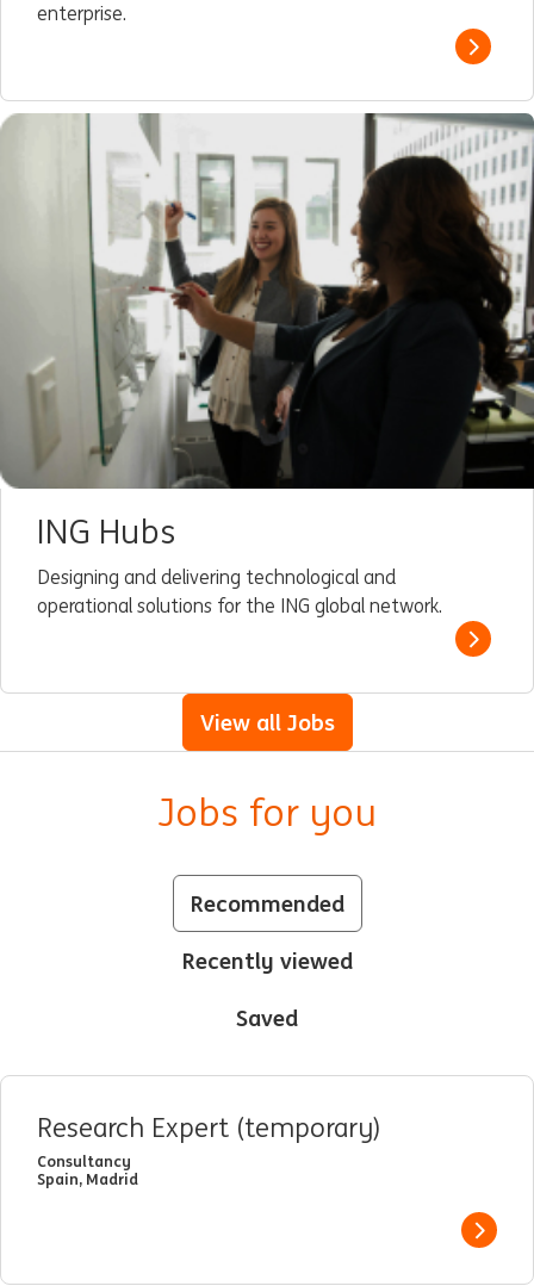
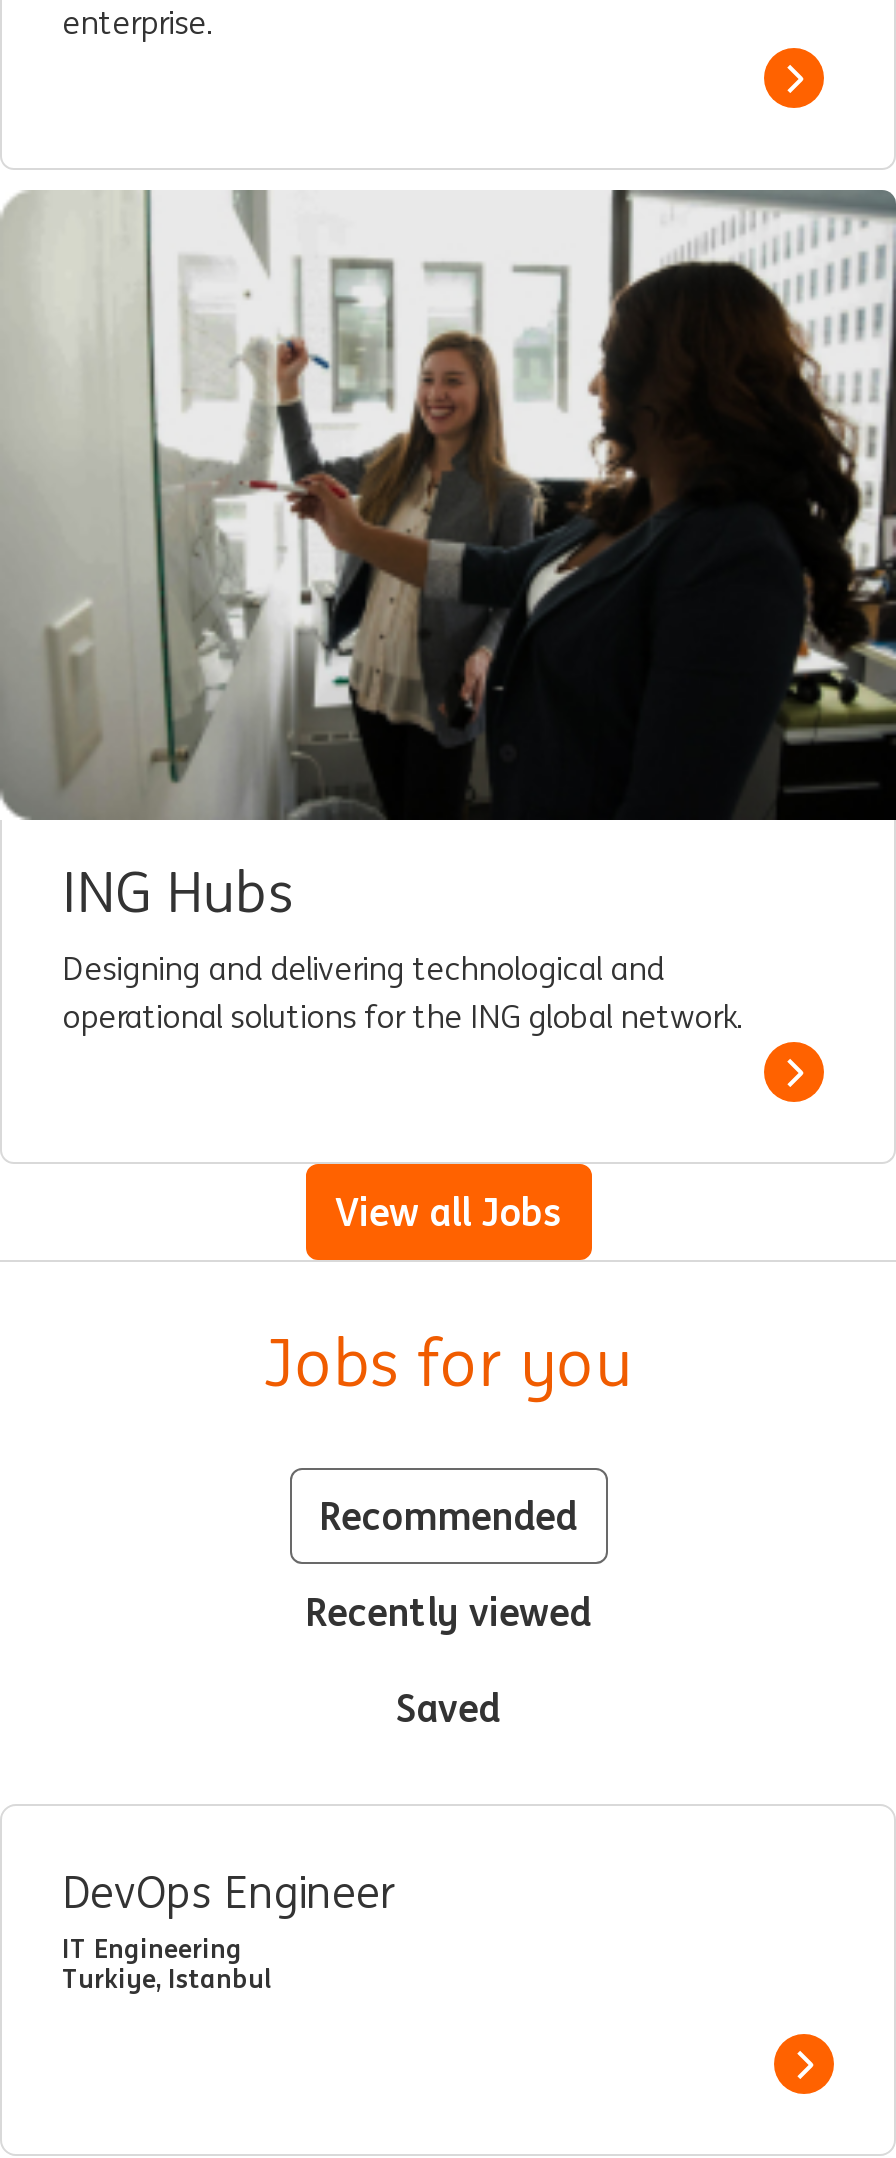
- Research Expert (temporary)
- Consultancy
- Spain, Madrid
+ DevOps Engineer
+ IT Engineering
+ Turkiye, Istanbul
